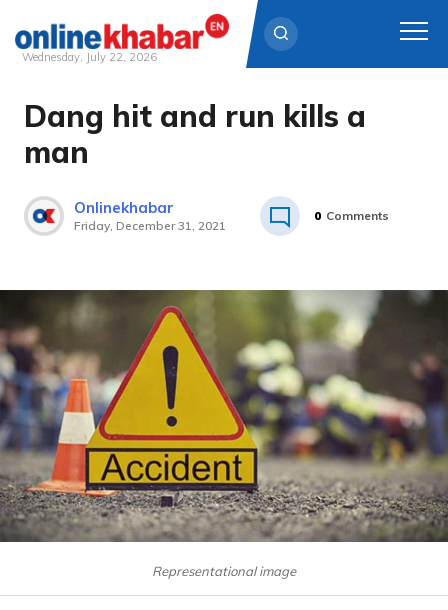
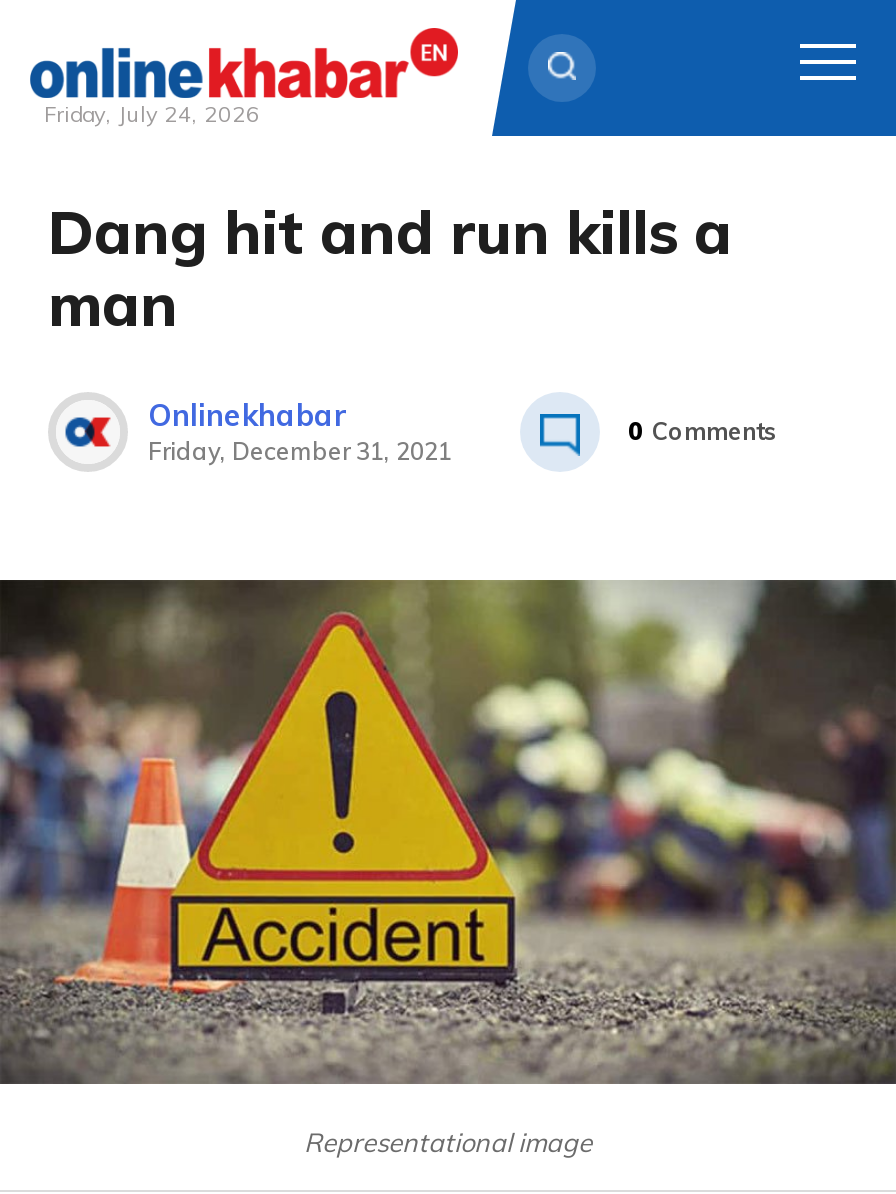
- Wednesday, July 22, 2026
+ Friday, July 24, 2026
